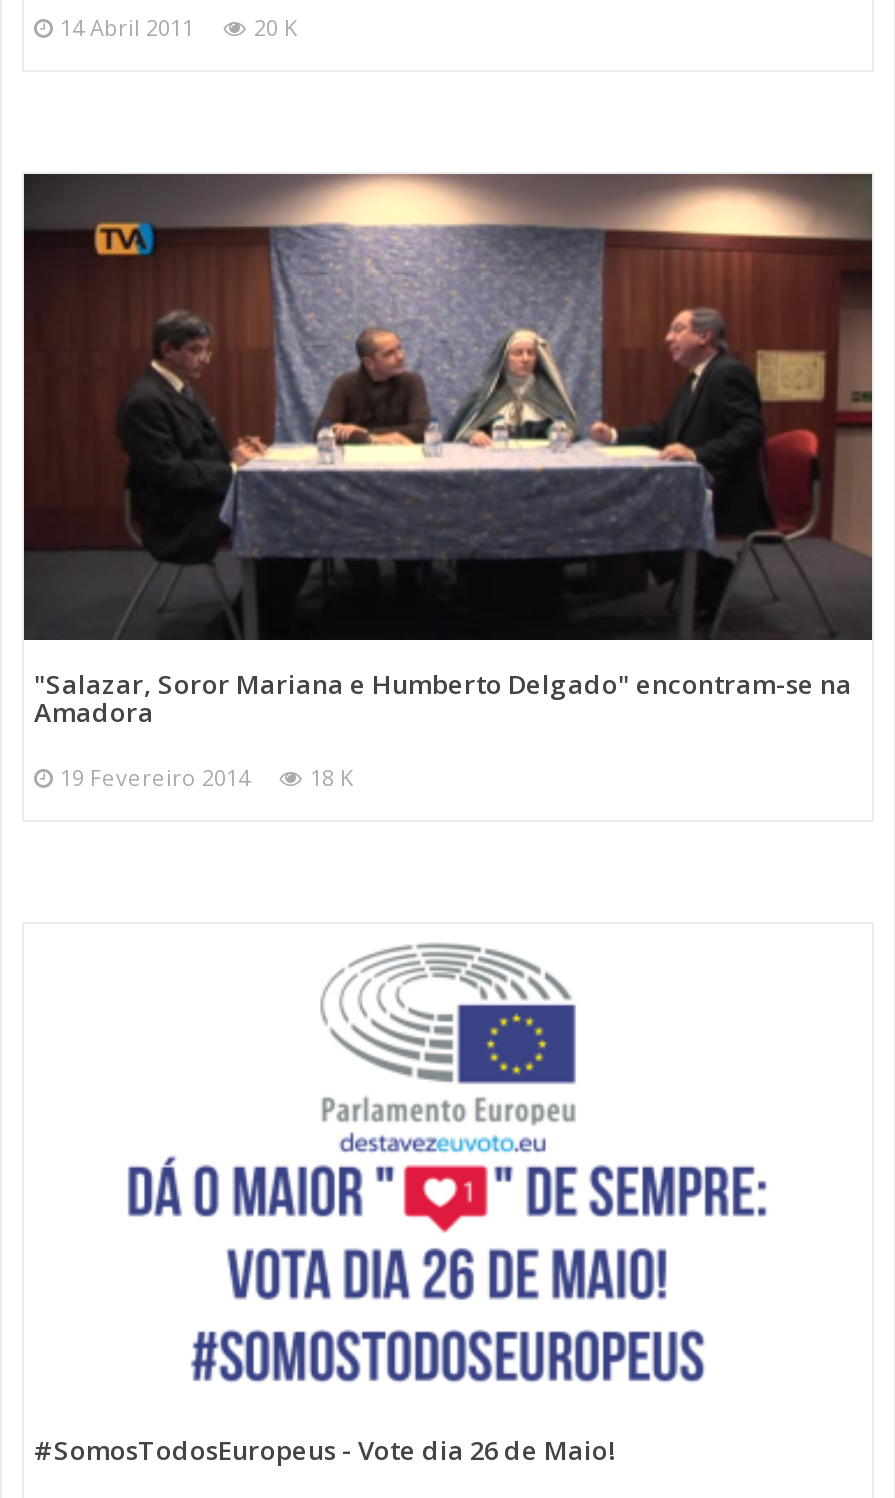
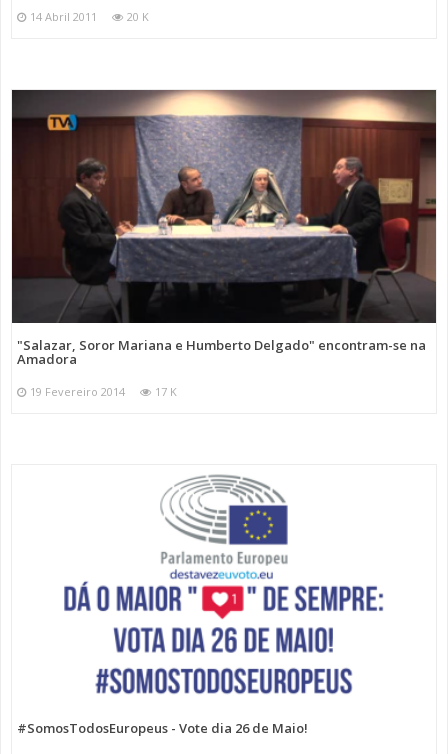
- 19 Fevereiro 2014 18 K
+ 19 Fevereiro 2014 17 K
